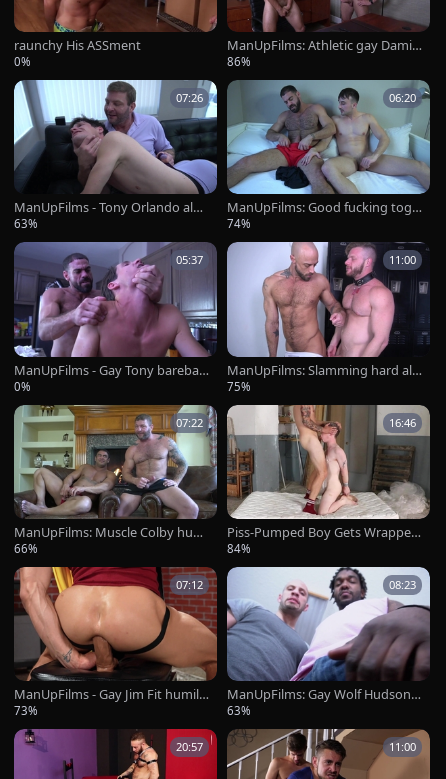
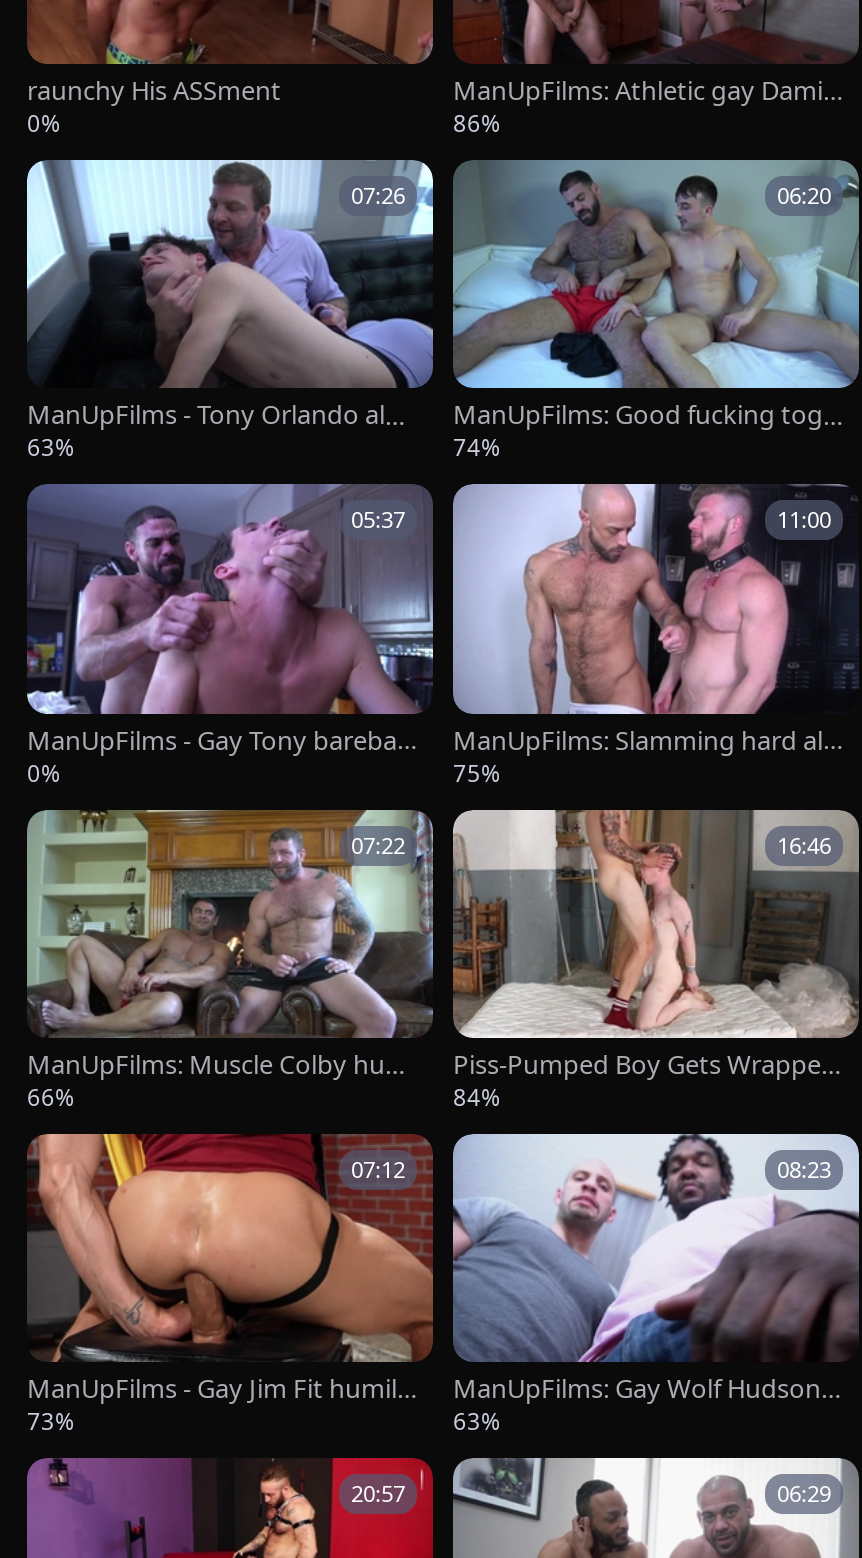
- 11:00
+ 06:29
